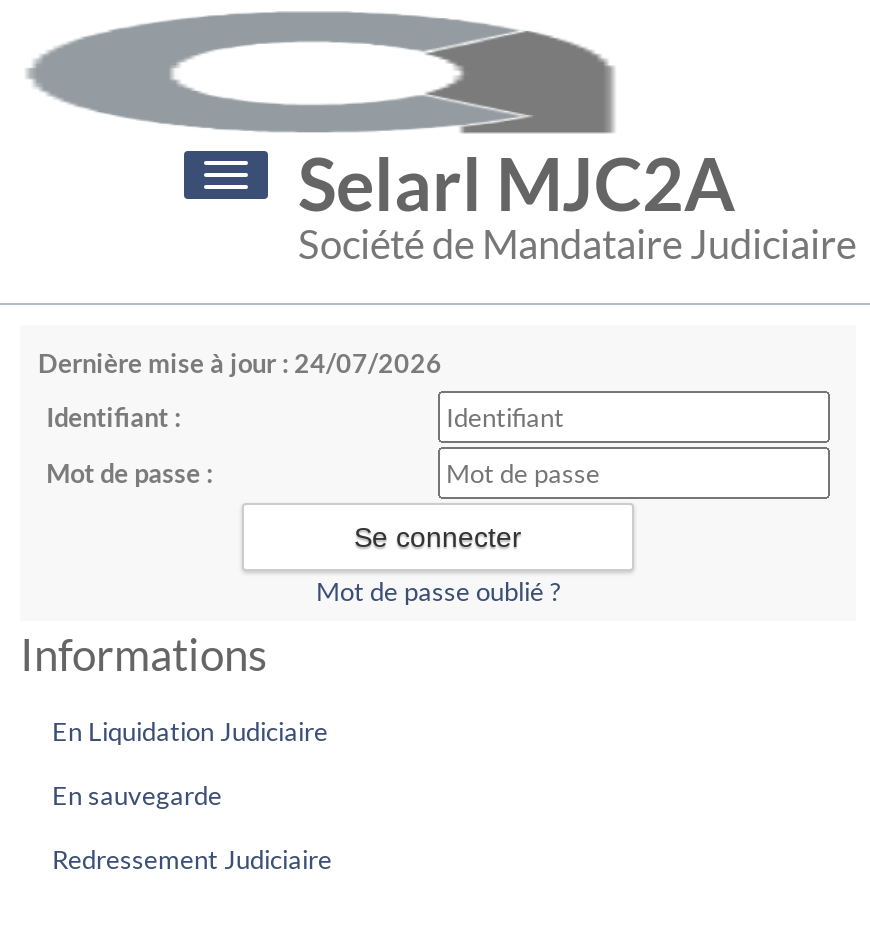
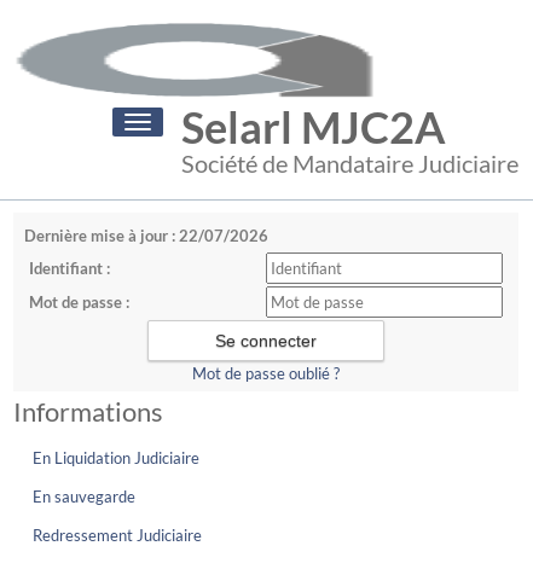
- Dernière mise à jour : 24/07/2026
+ Dernière mise à jour : 22/07/2026
